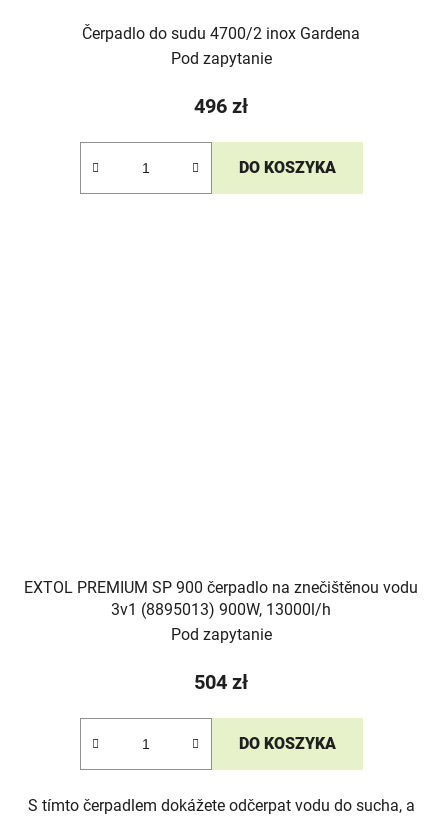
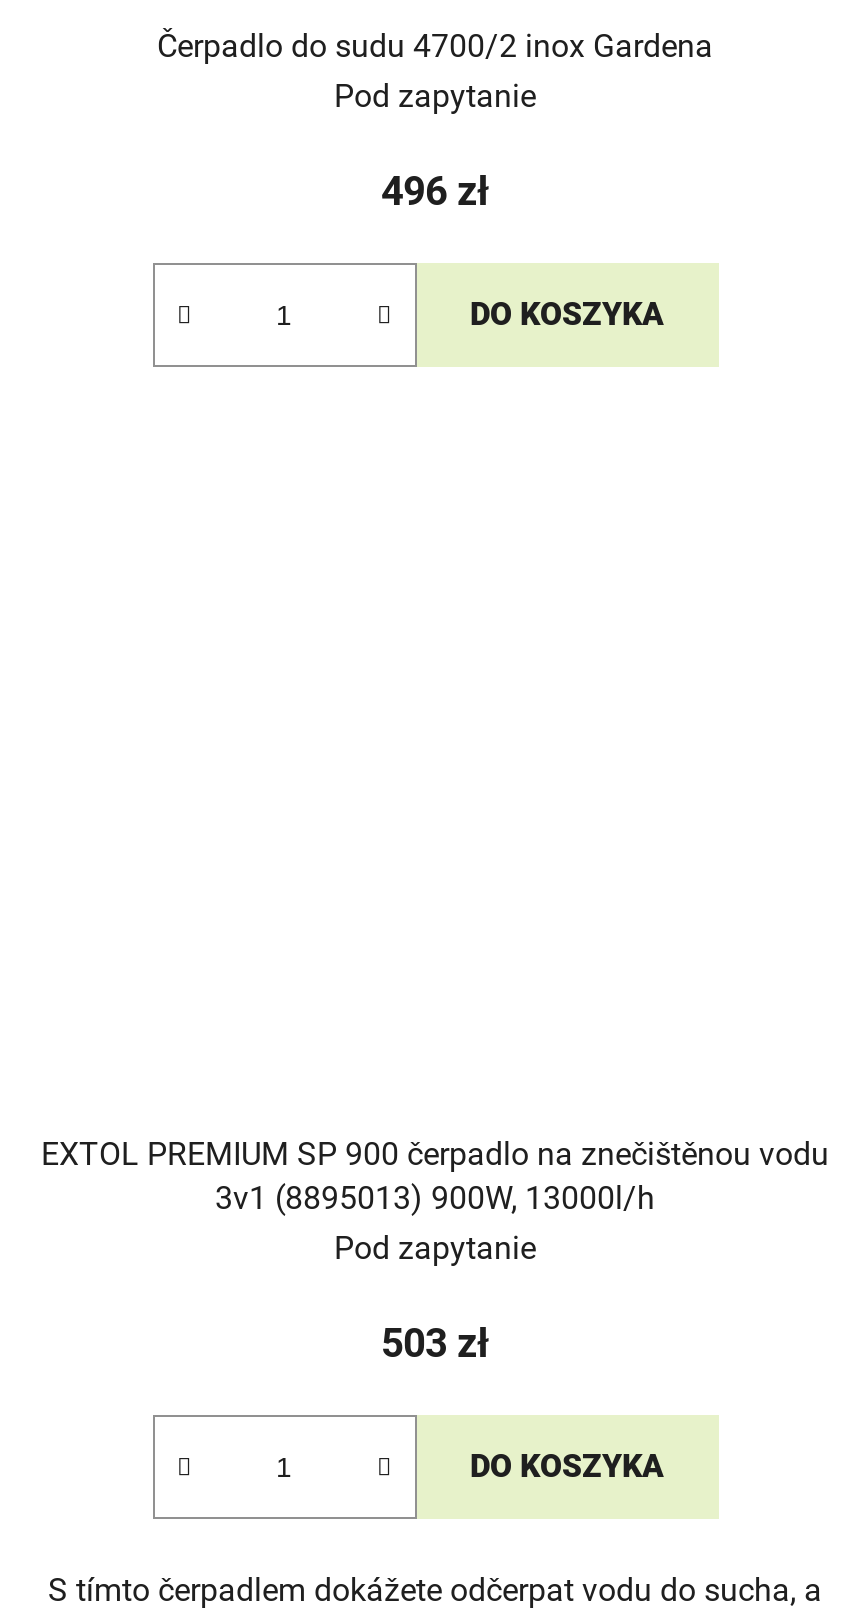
- 504 zł
+ 503 zł
